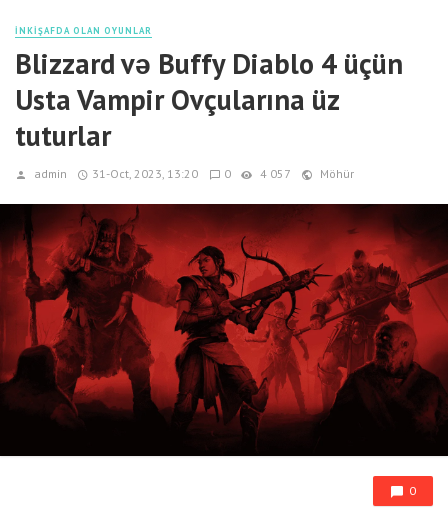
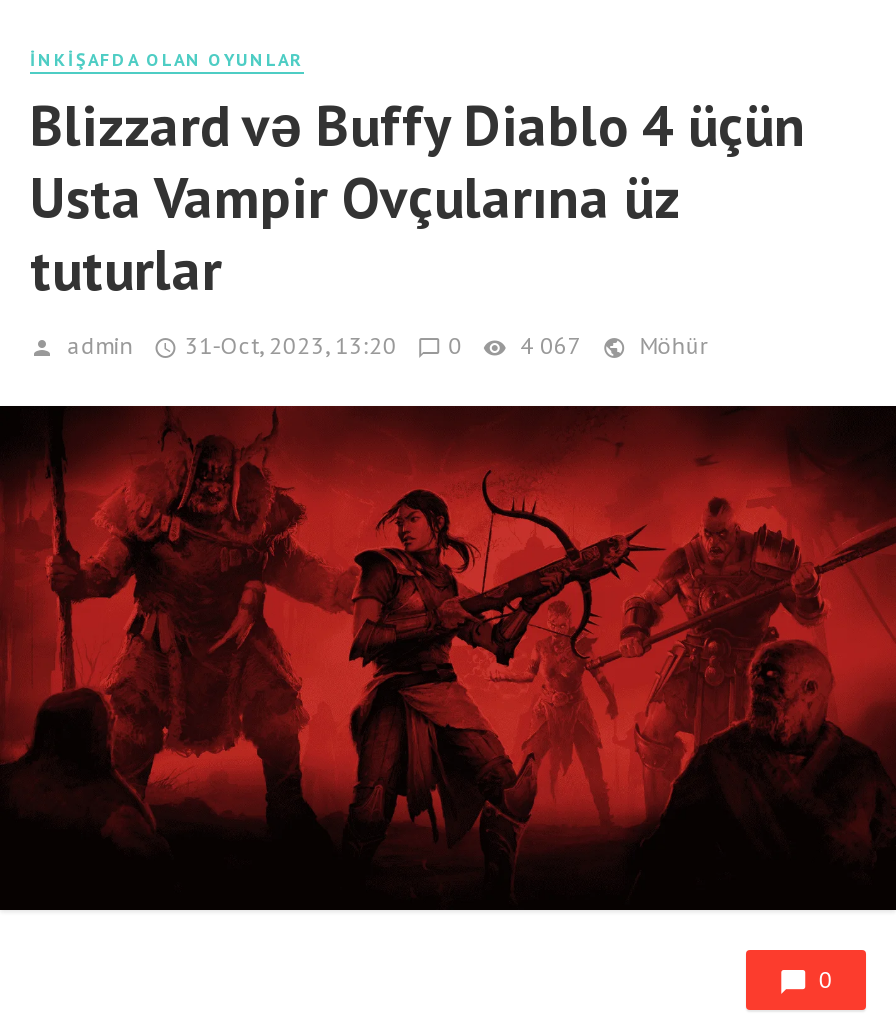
- admin 31-Oct, 2023, 13:20 0 4 057 Möhür
+ admin 31-Oct, 2023, 13:20 0 4 067 Möhür
